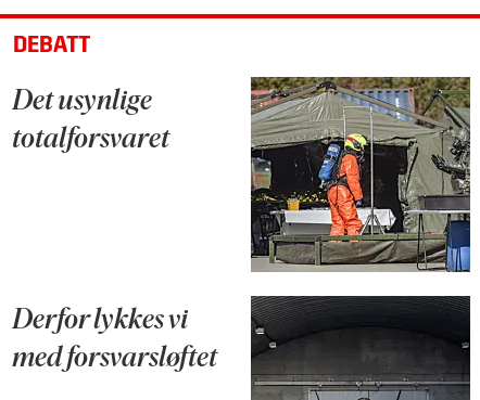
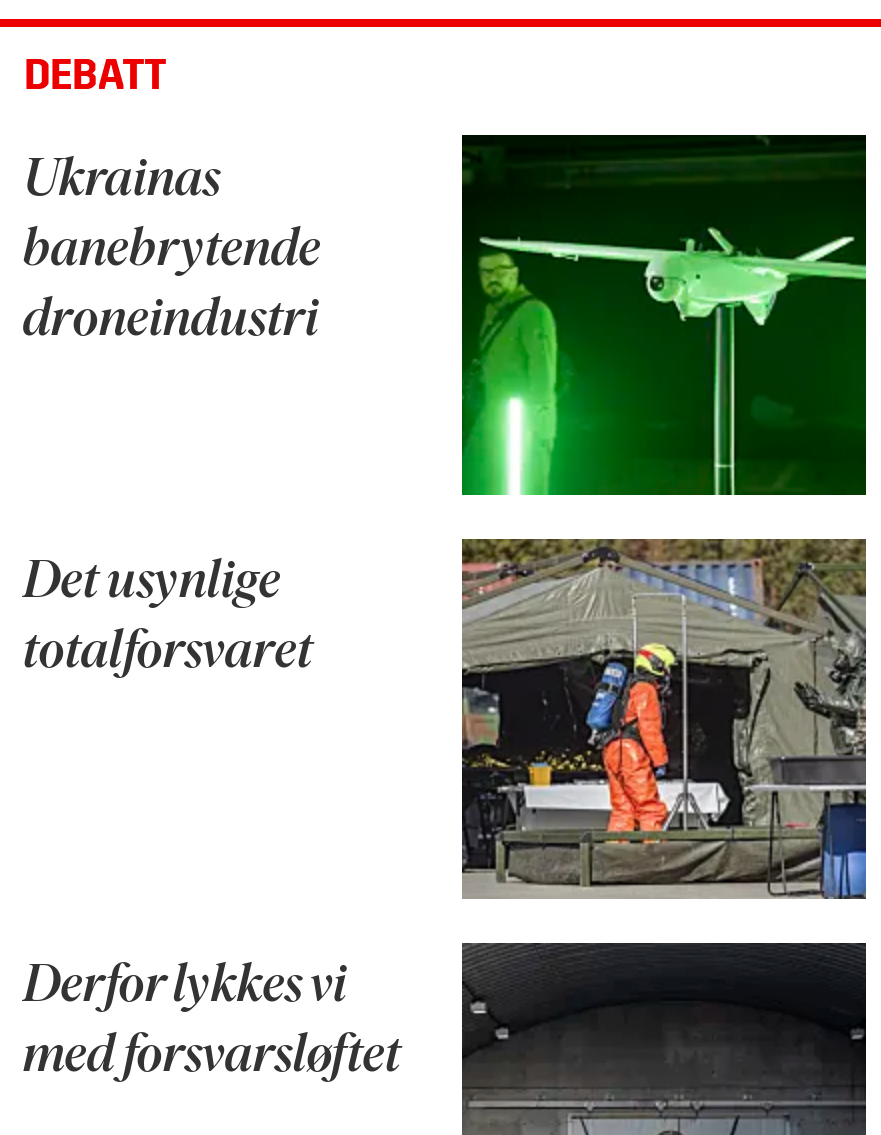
+ Ukrainas
+ banebrytende
+ droneindustri

+ [image]
